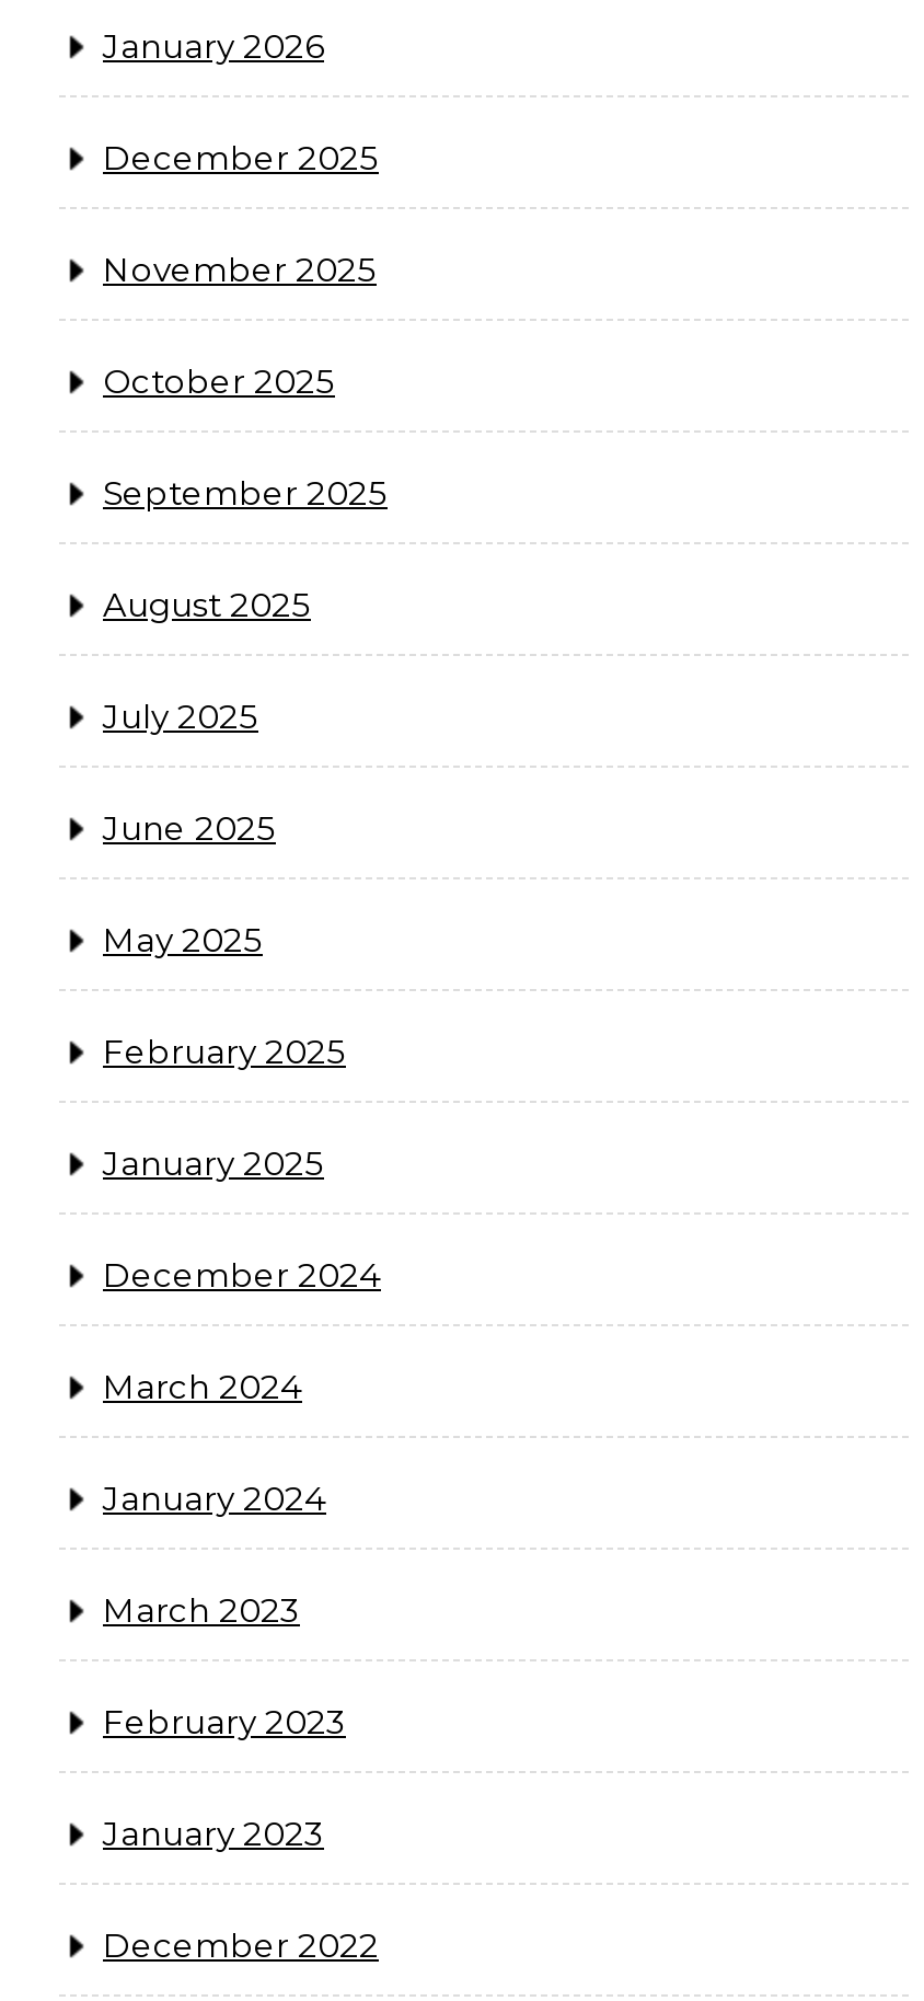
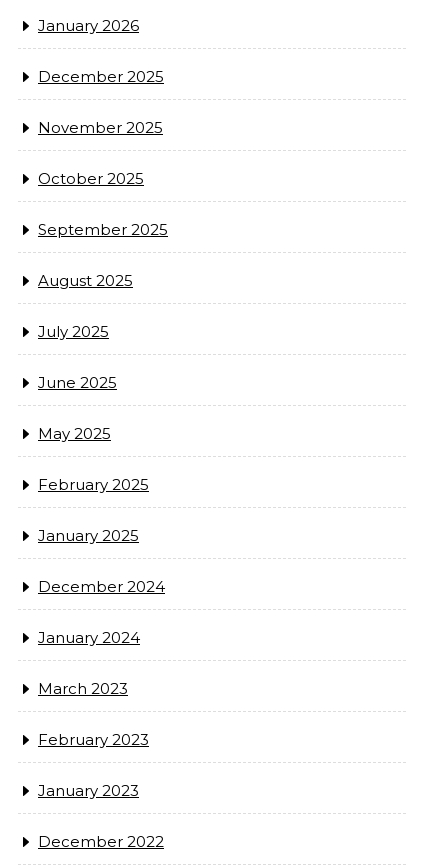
- March 2024
